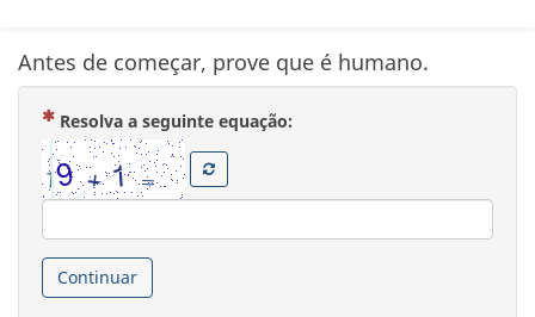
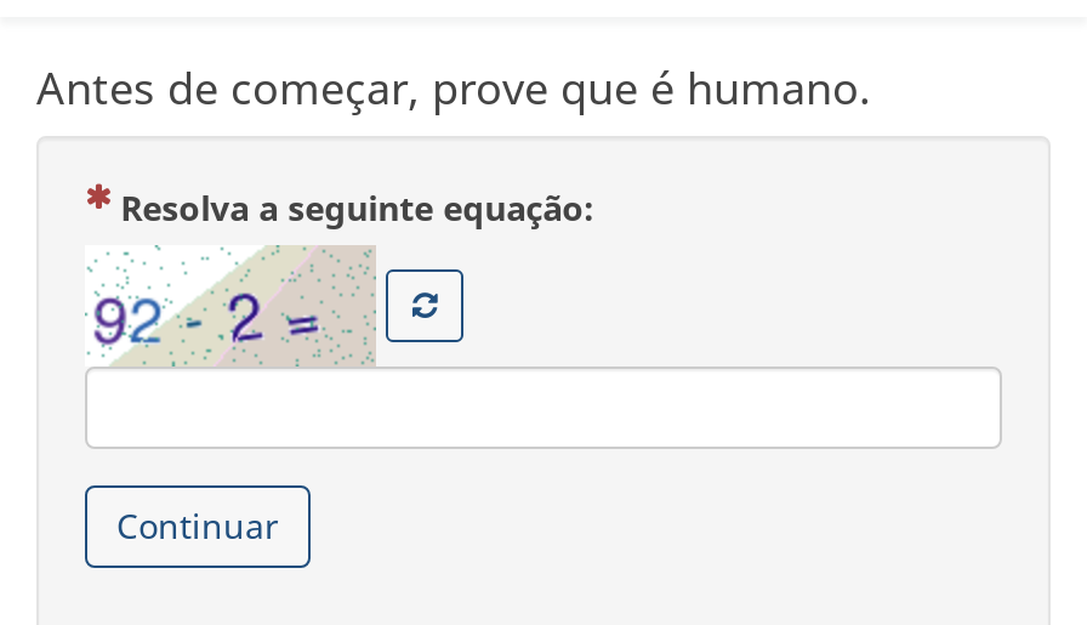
- [image]
+ [image]
